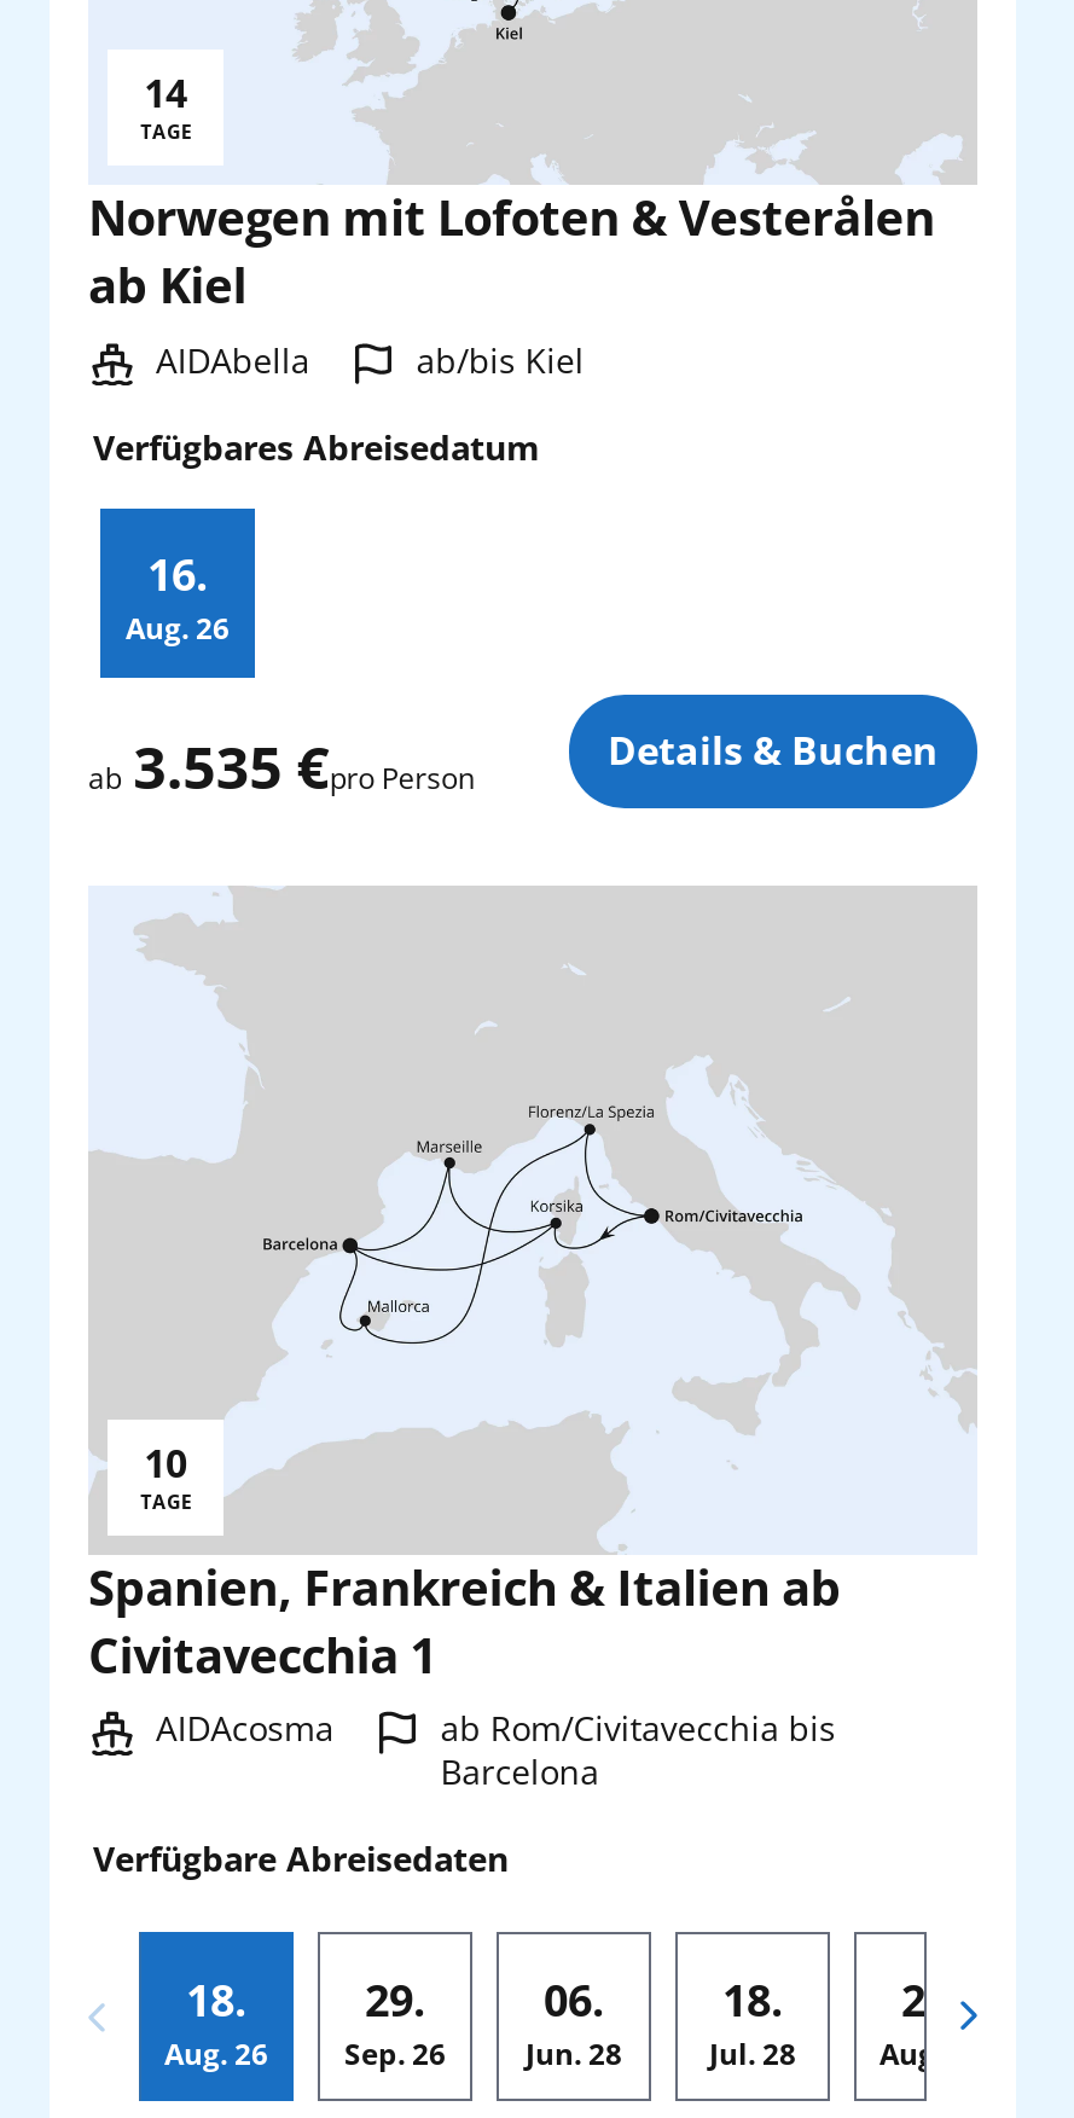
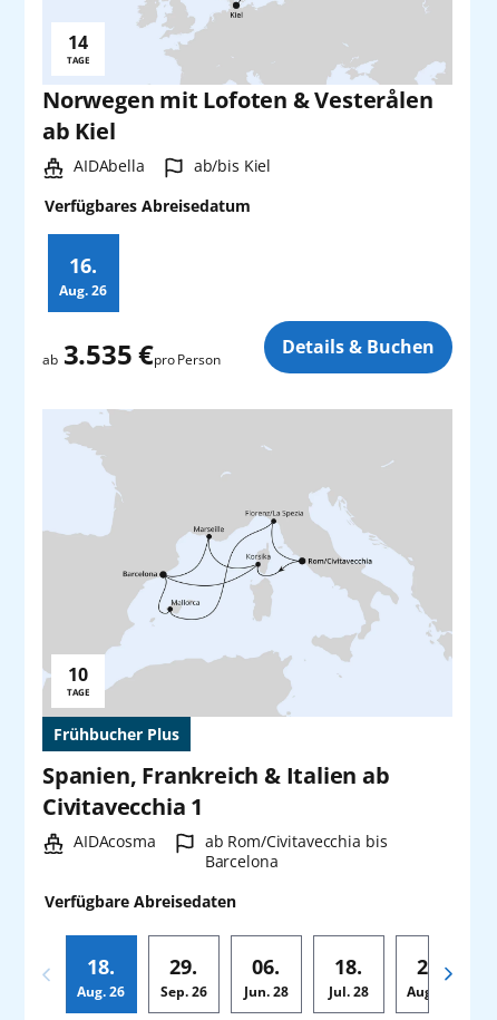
+ Frühbucher Plus
